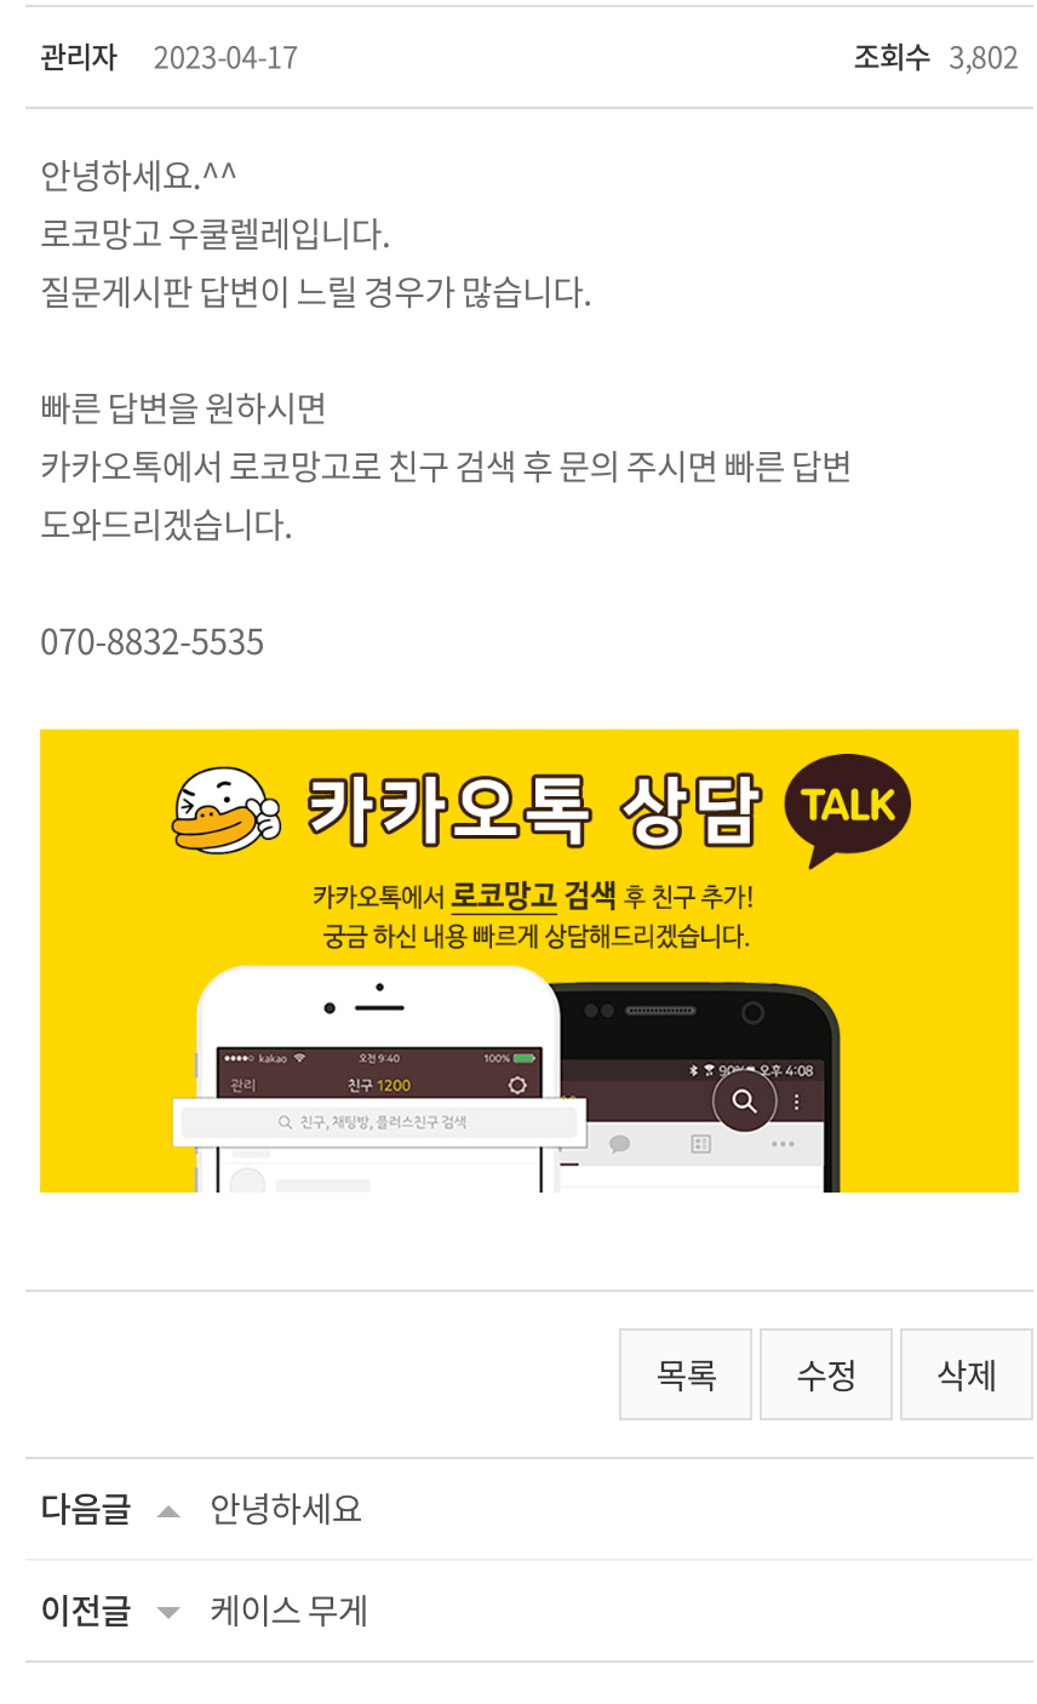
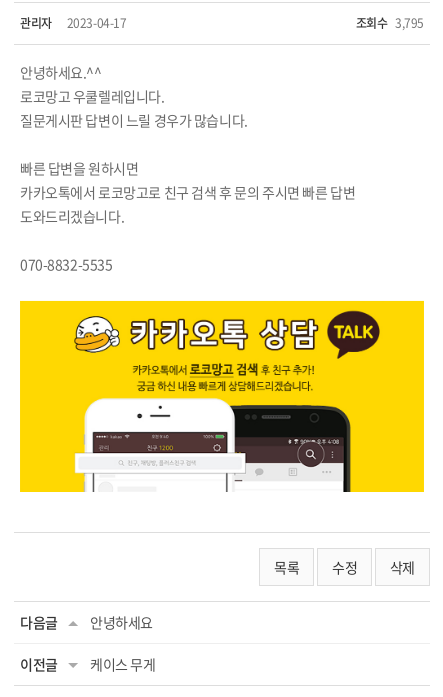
- 조회수 3,802
+ 조회수 3,795
